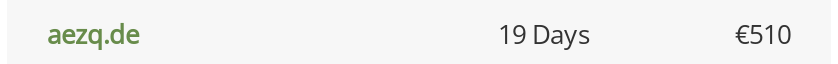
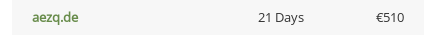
- 19 Days
+ 21 Days
